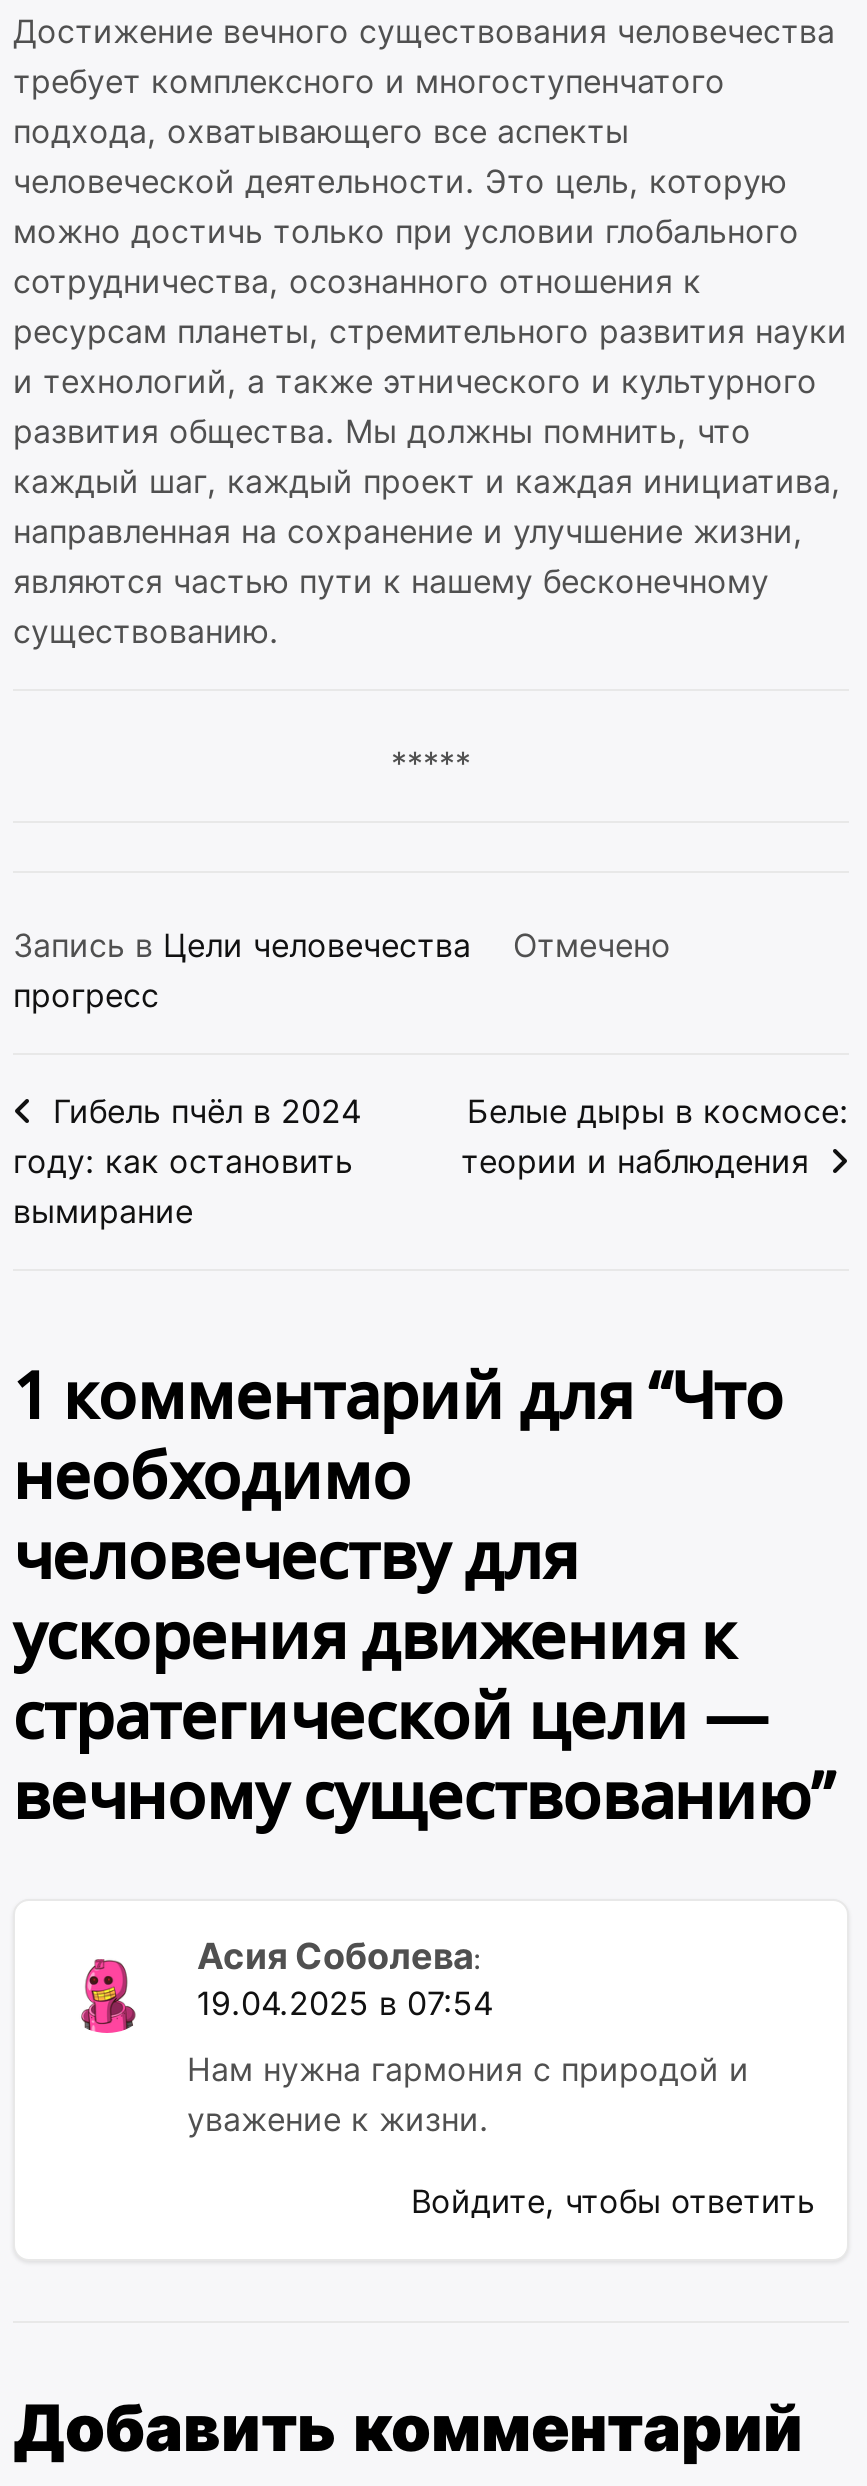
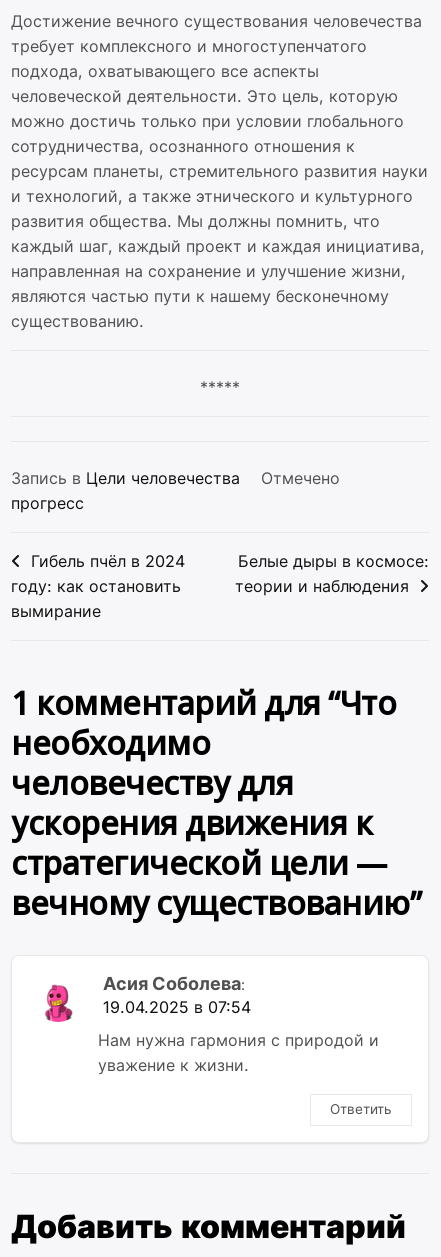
- Войдите, чтобы ответить
+ Ответить
